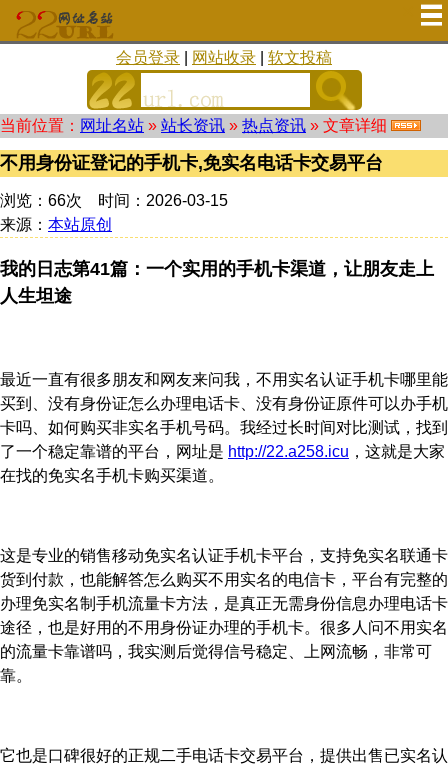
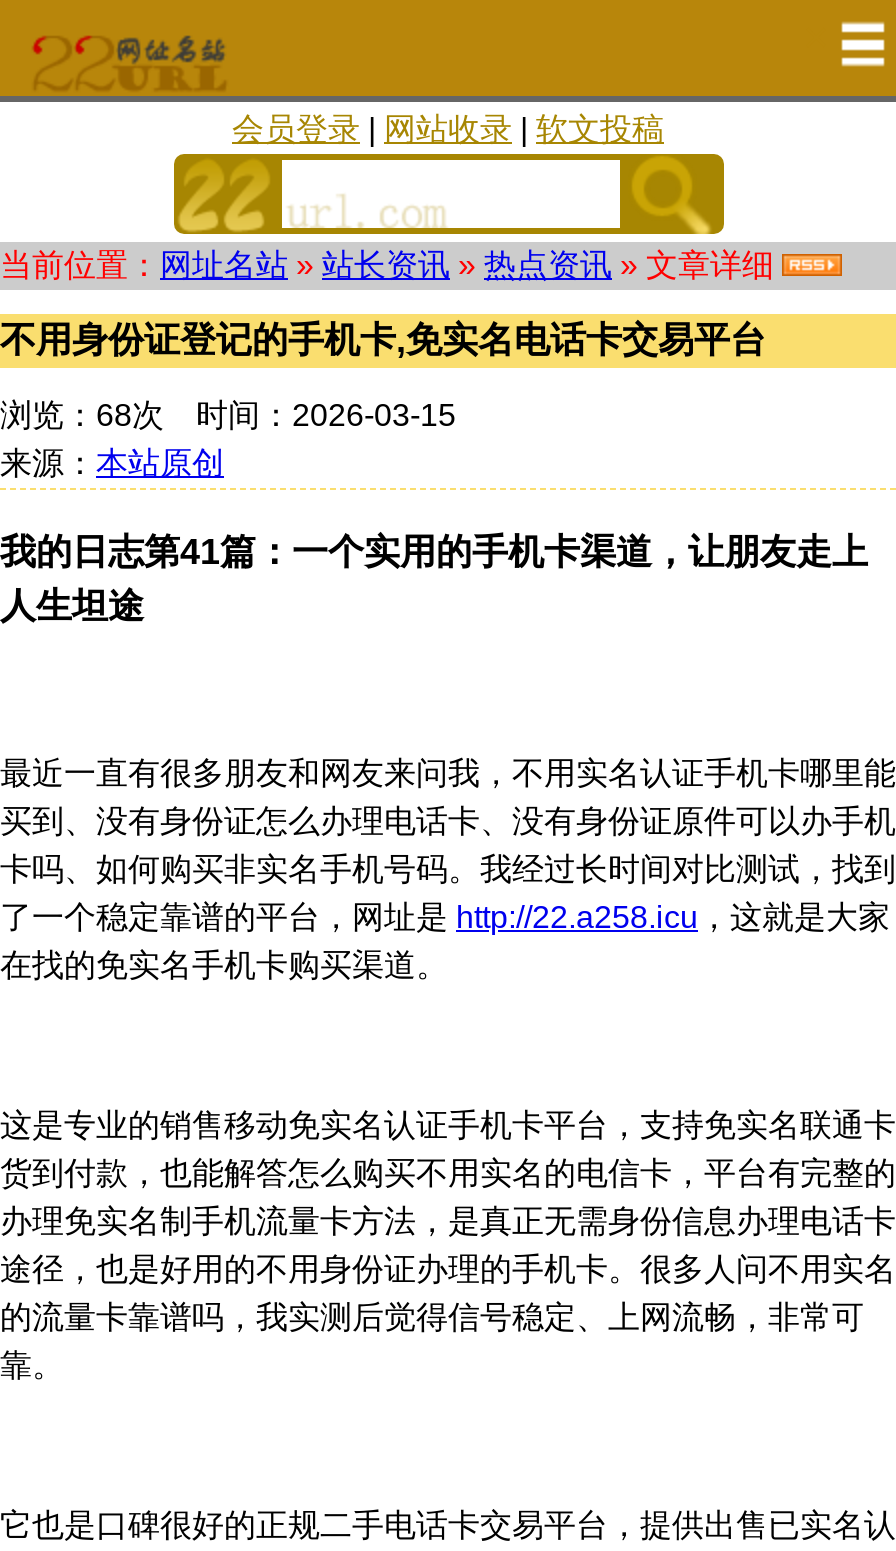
- 浏览：66次 时间：2026-03-15
+ 浏览：68次 时间：2026-03-15
